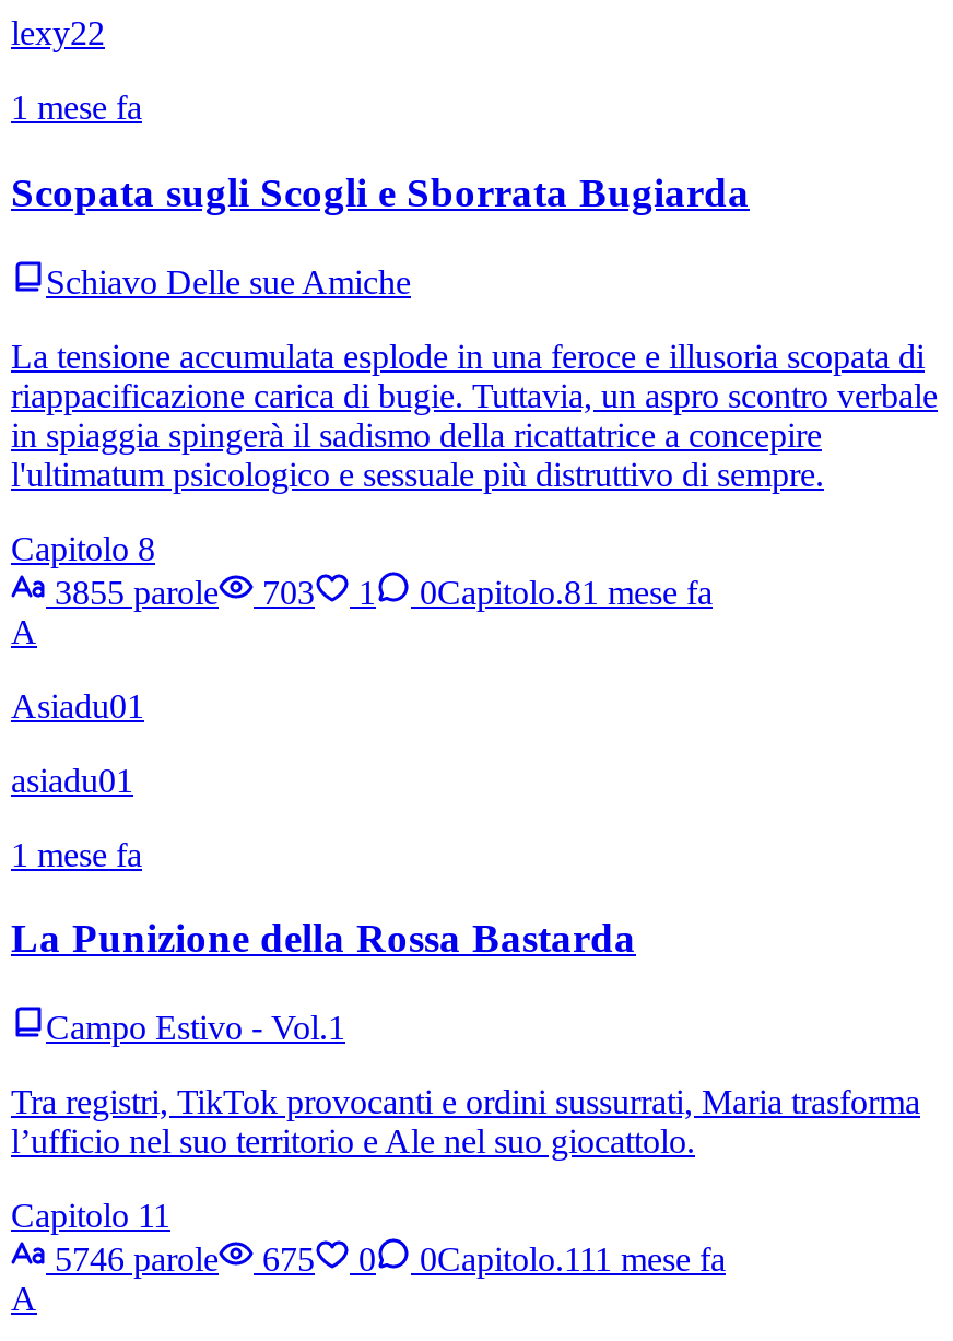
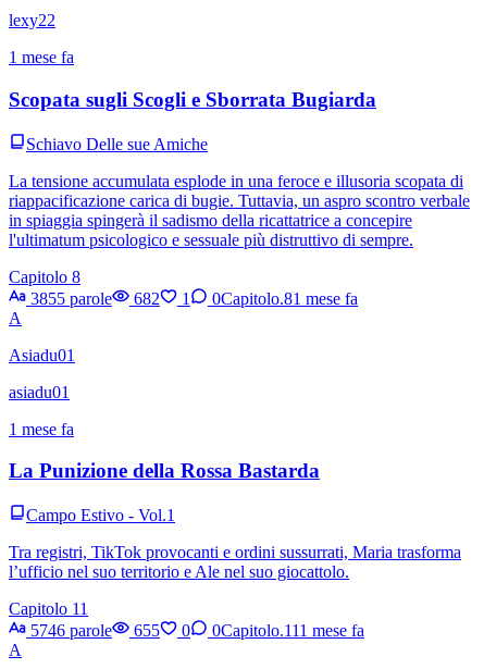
- 3855 parole 703 1 0Capitolo.81 mese fa
+ 3855 parole 682 1 0Capitolo.81 mese fa

- 5746 parole 675 0 0Capitolo.11 1 mese fa
+ 5746 parole 655 0 0Capitolo.11 1 mese fa
